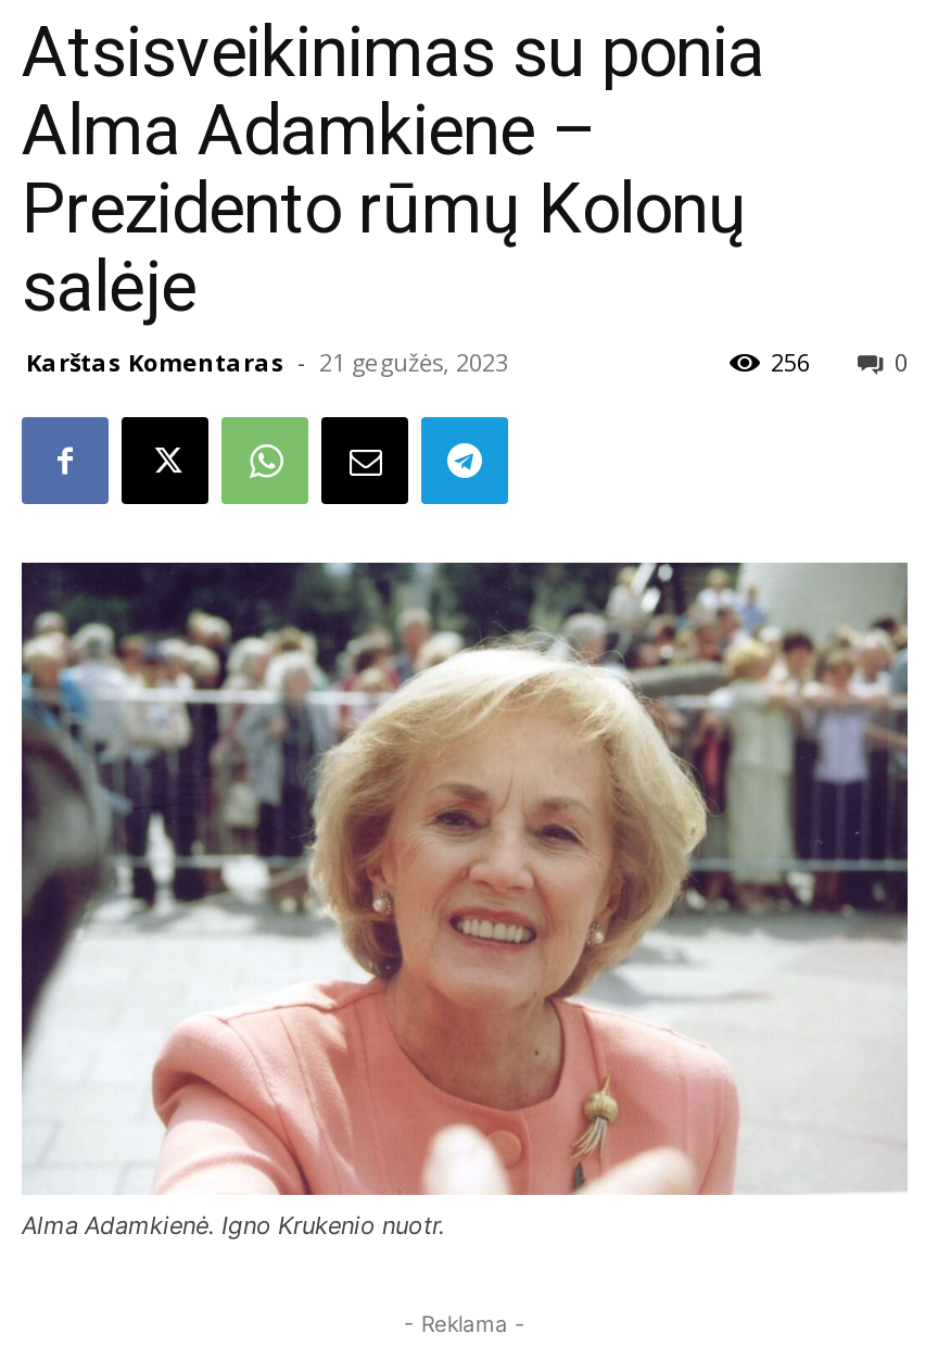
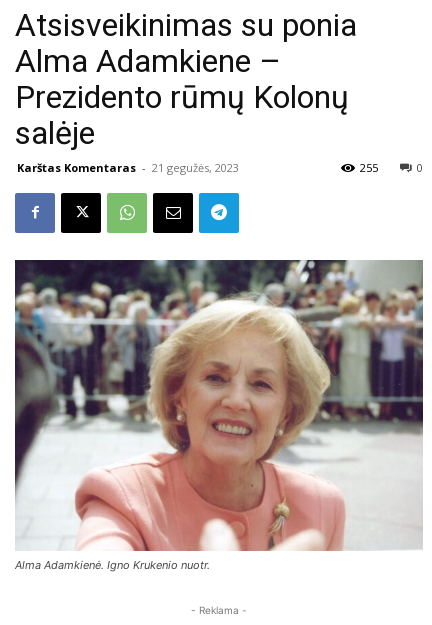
- 256
+ 255
